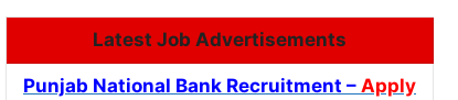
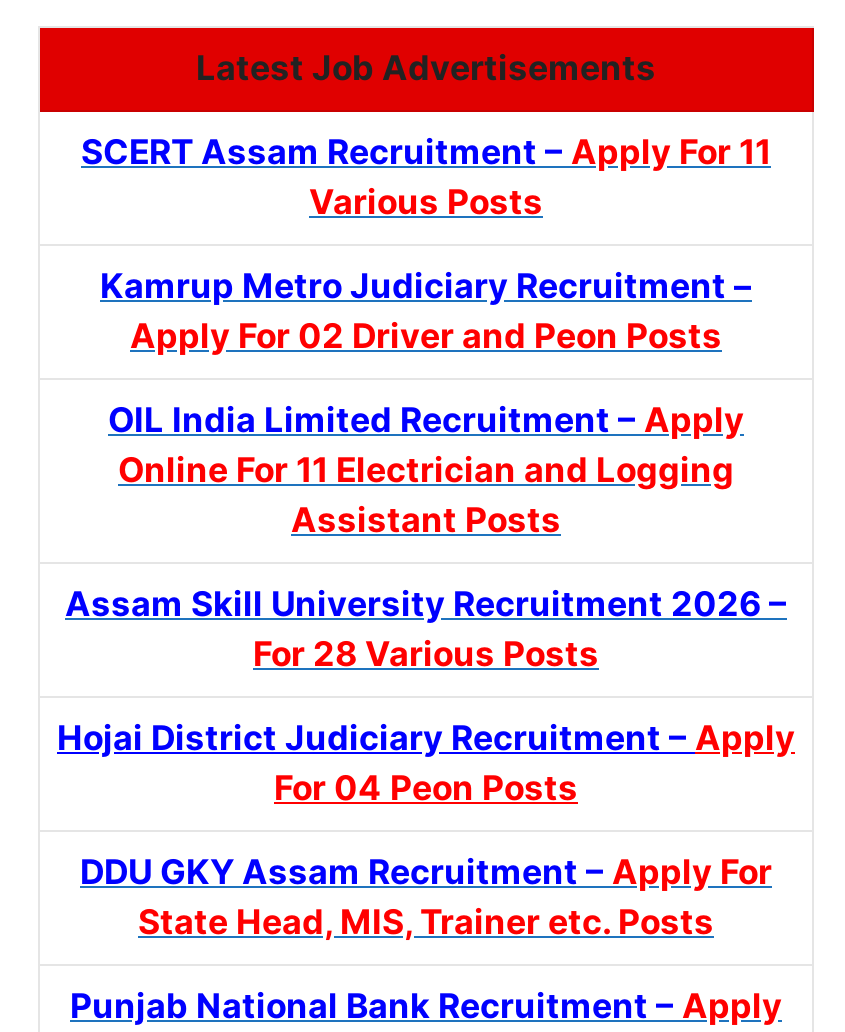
+ SCERT Assam Recruitment – Apply For 11
+ Various Posts
+ Kamrup Metro Judiciary Recruitment –
+ Apply For 02 Driver and Peon Posts
+ OIL India Limited Recruitment – Apply
+ Online For 11 Electrician and Logging
+ Assistant Posts
+ Assam Skill University Recruitment 2026 –
+ For 28 Various Posts
+ Hojai District Judiciary Recruitment – Apply
+ For 04 Peon Posts
+ DDU GKY Assam Recruitment – Apply For
+ State Head, MIS, Trainer etc. Posts
